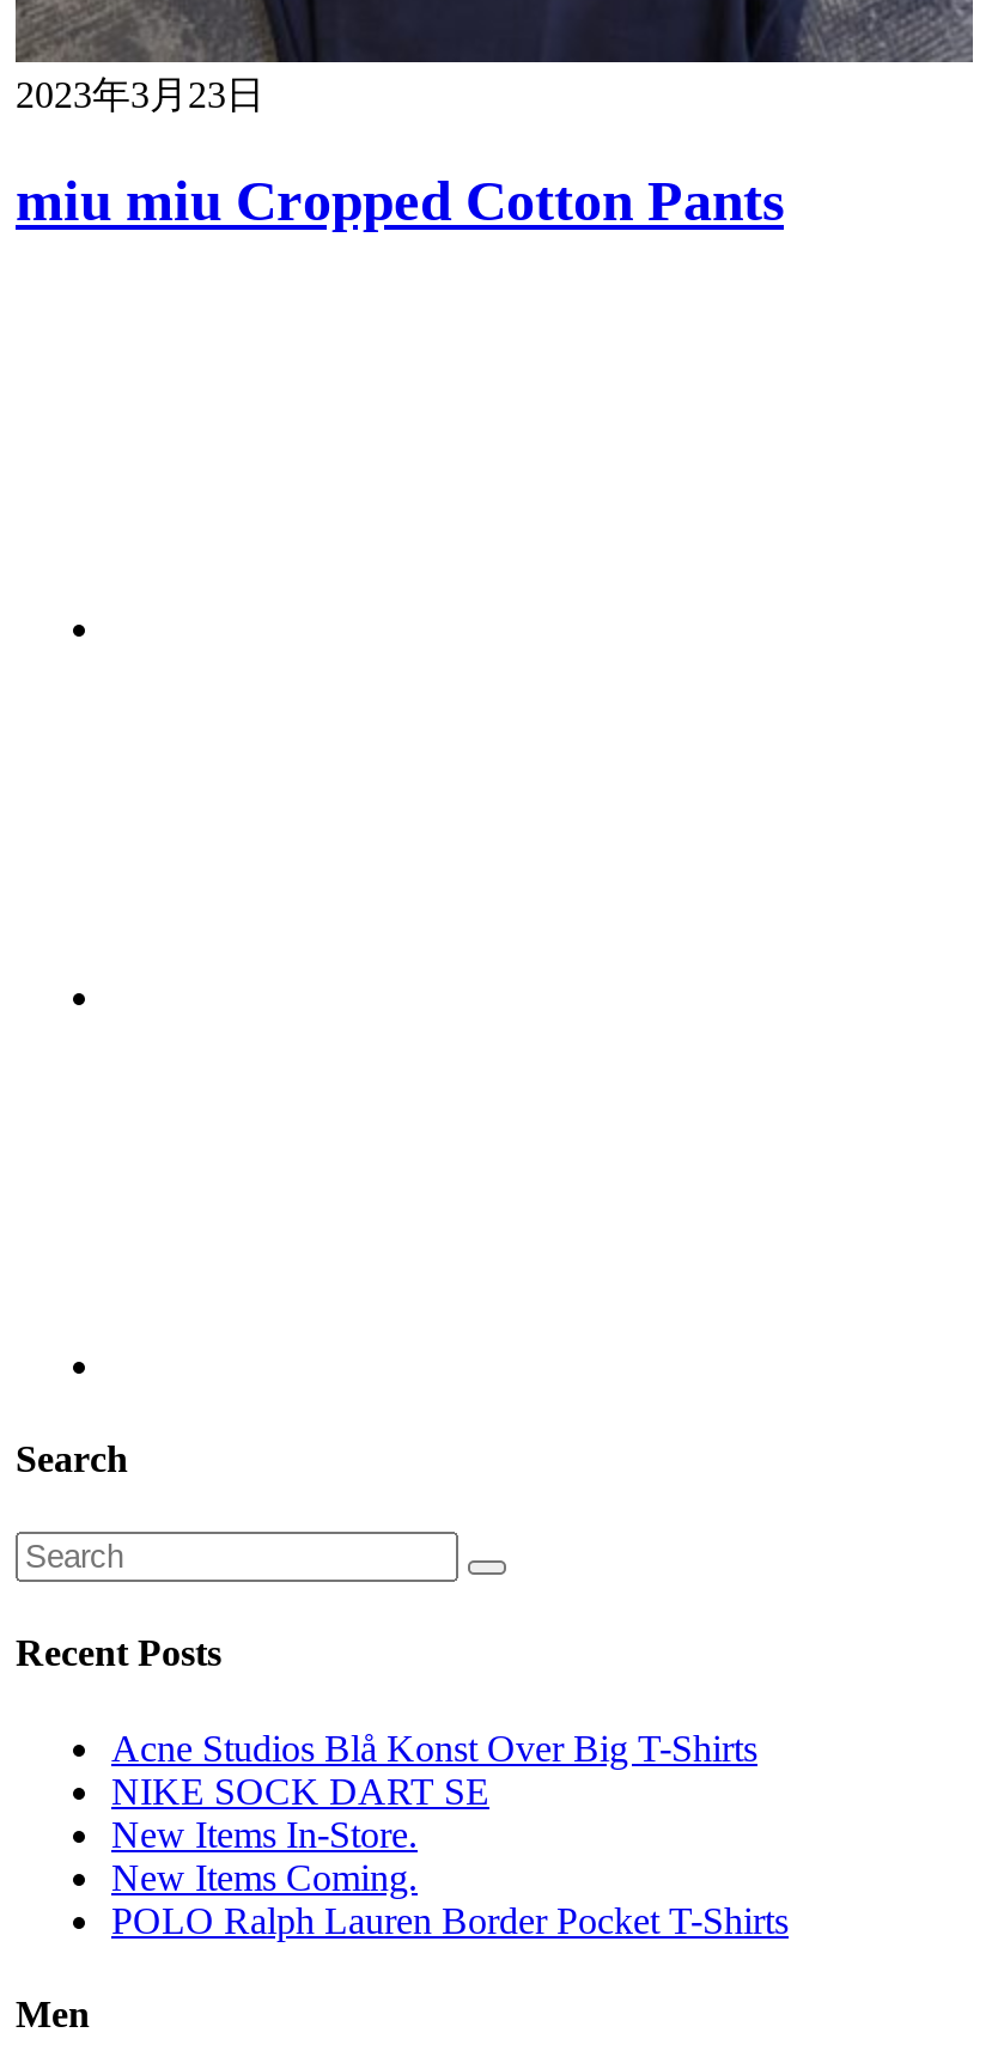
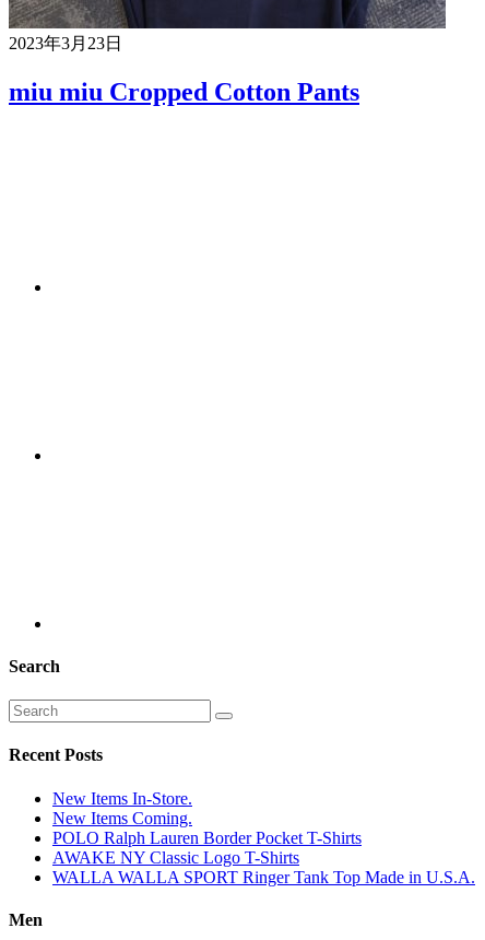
- Acne Studios Blå Konst Over Big T-Shirts
- NIKE SOCK DART SE

moved up: New Items In-Store. | New Items Coming. | POLO Ralph Lauren Border Pocket T-Shirts

+ AWAKE NY Classic Logo T-Shirts
+ WALLA WALLA SPORT Ringer Tank Top Made in U.S.A.
